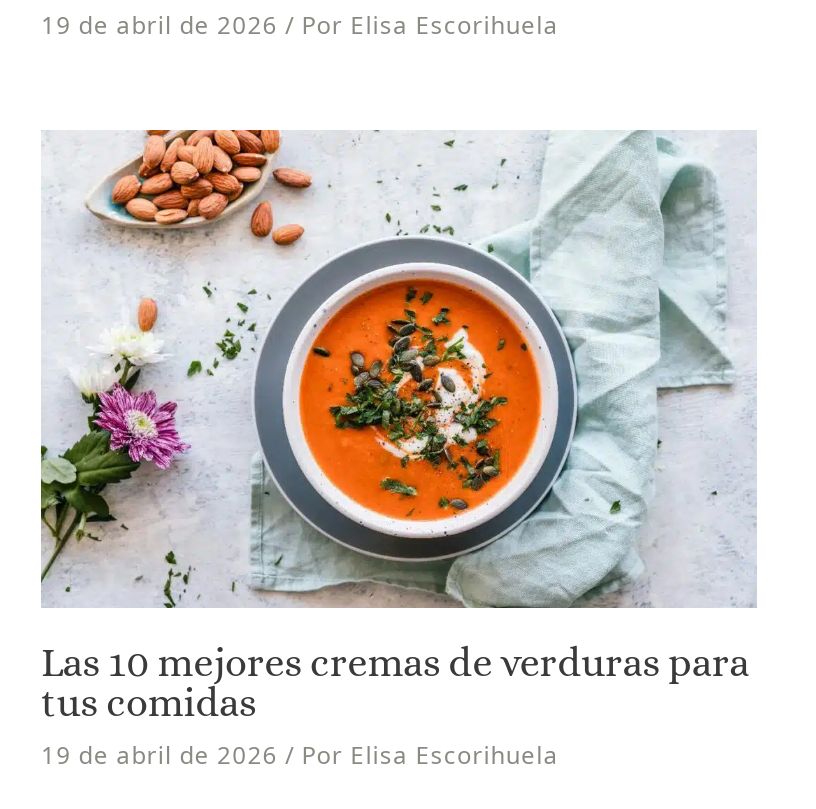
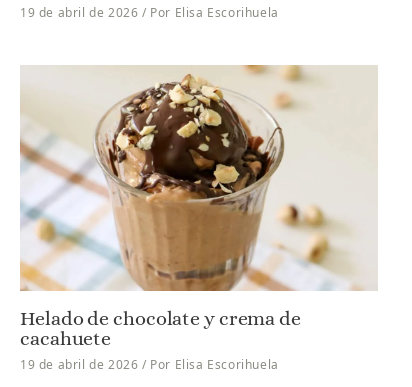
- [image]
- Las 10 mejores cremas de verduras para
- tus comidas
+ [image]
+ Helado de chocolate y crema de
+ cacahuete
